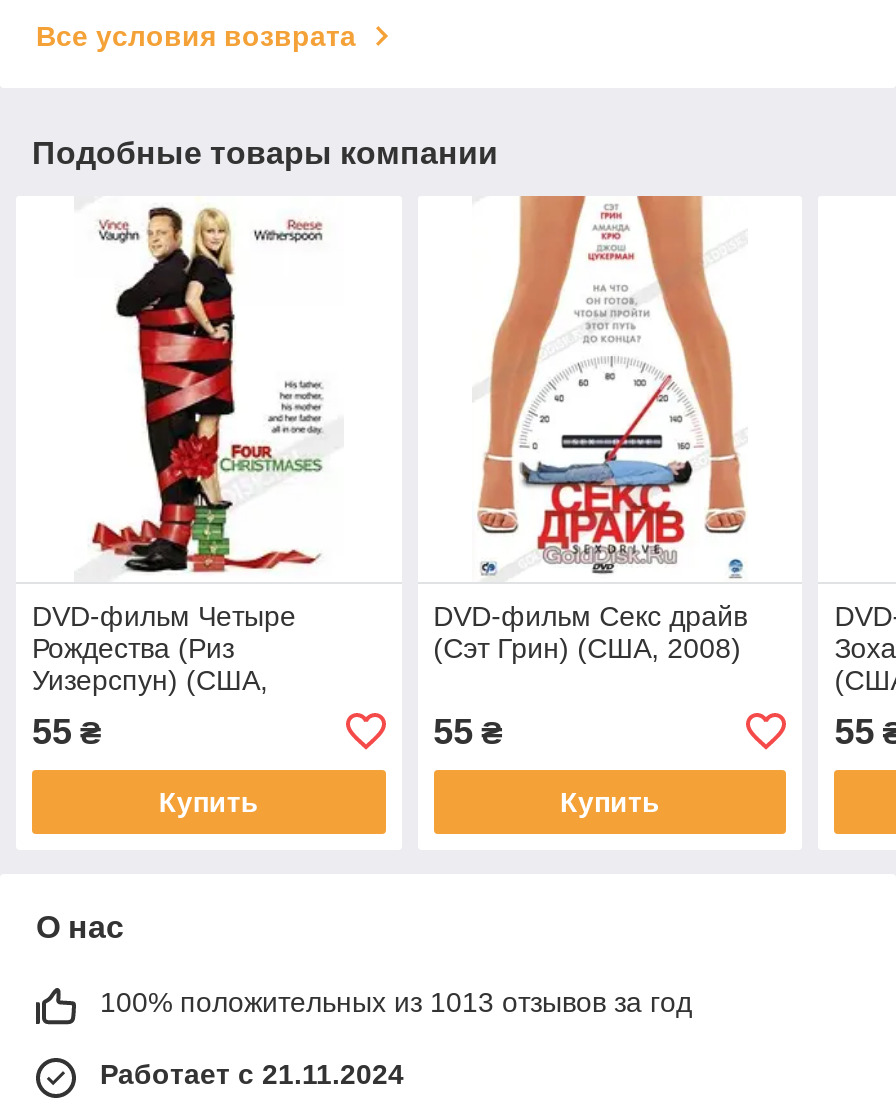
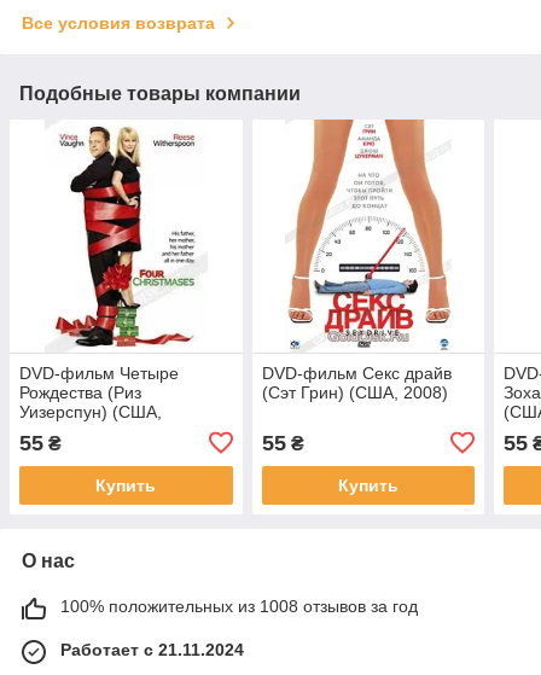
- 100% положительных из 1013 отзывов за год
+ 100% положительных из 1008 отзывов за год
